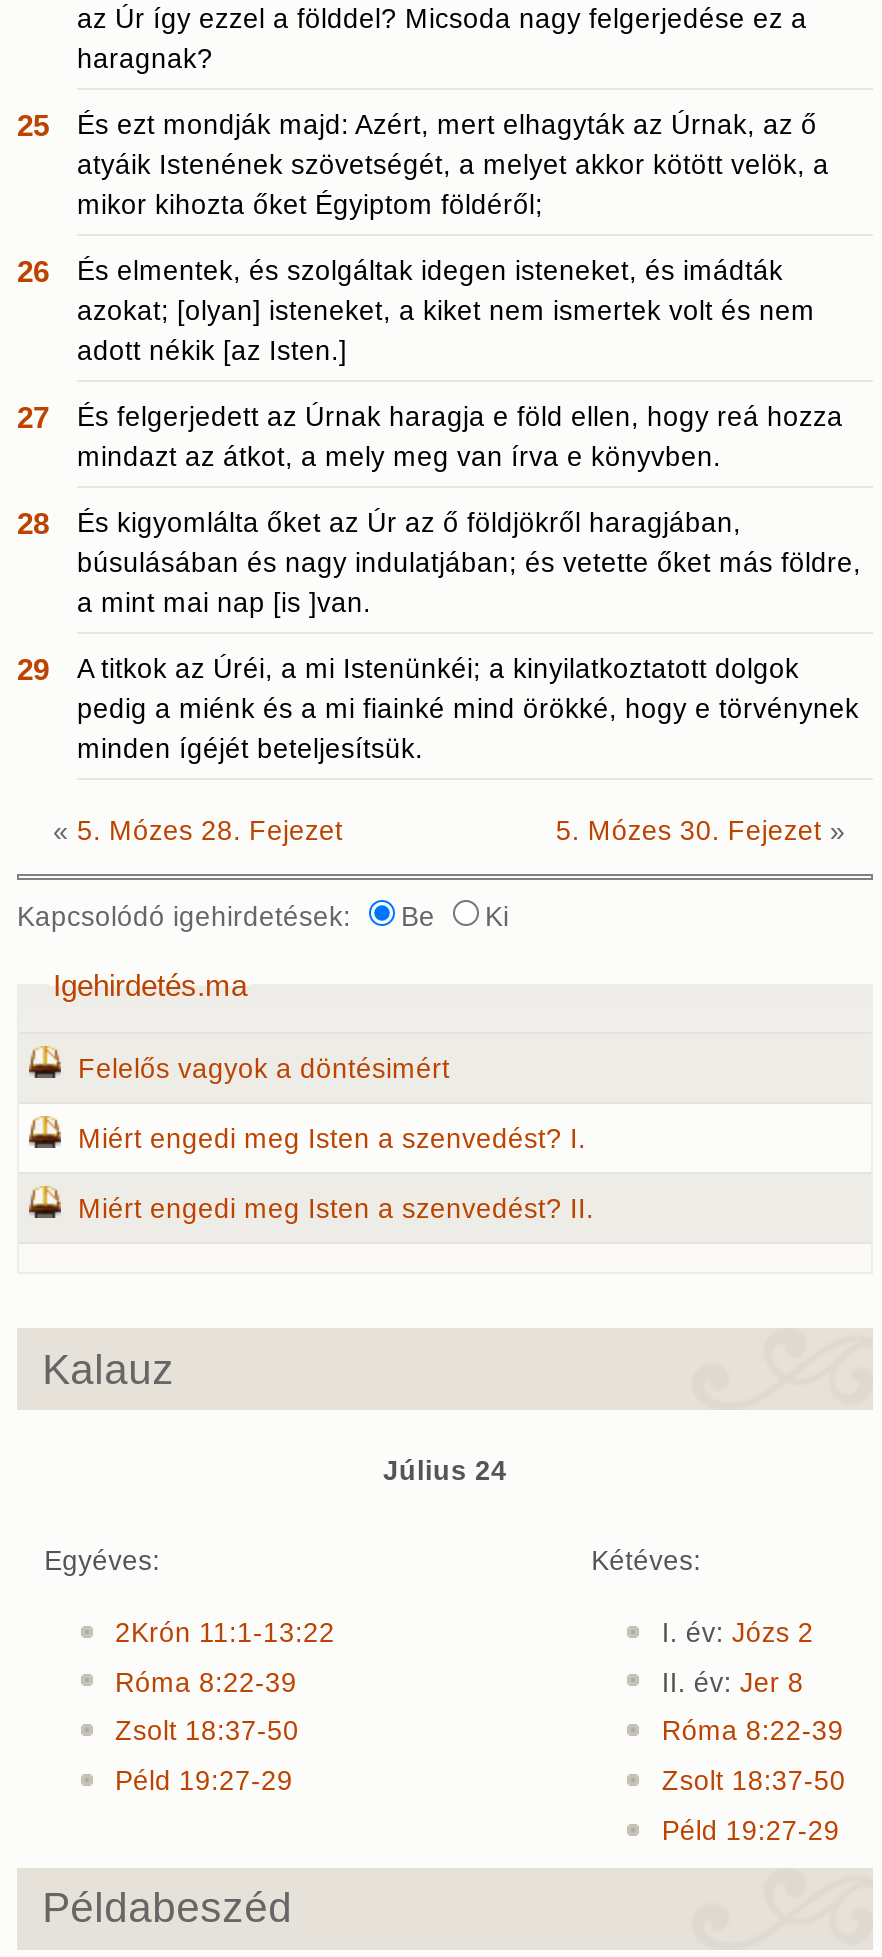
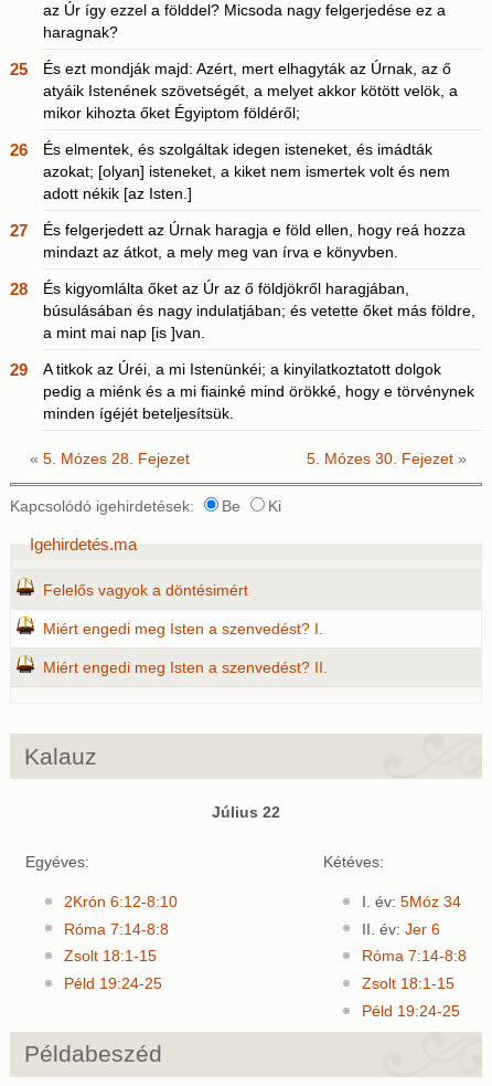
- Július 24
+ Július 22

- 2Krón 11:1-13:22
+ 2Krón 6:12-8:10

- I. év: Józs 2
+ I. év: 5Móz 34

- Róma 8:22-39
+ Róma 7:14-8:8

- II. év: Jer 8
+ II. év: Jer 6

- Zsolt 18:37-50
+ Zsolt 18:1-15

- Róma 8:22-39
+ Róma 7:14-8:8

- Péld 19:27-29
+ Péld 19:24-25

- Zsolt 18:37-50
+ Zsolt 18:1-15

- Péld 19:27-29
+ Péld 19:24-25
